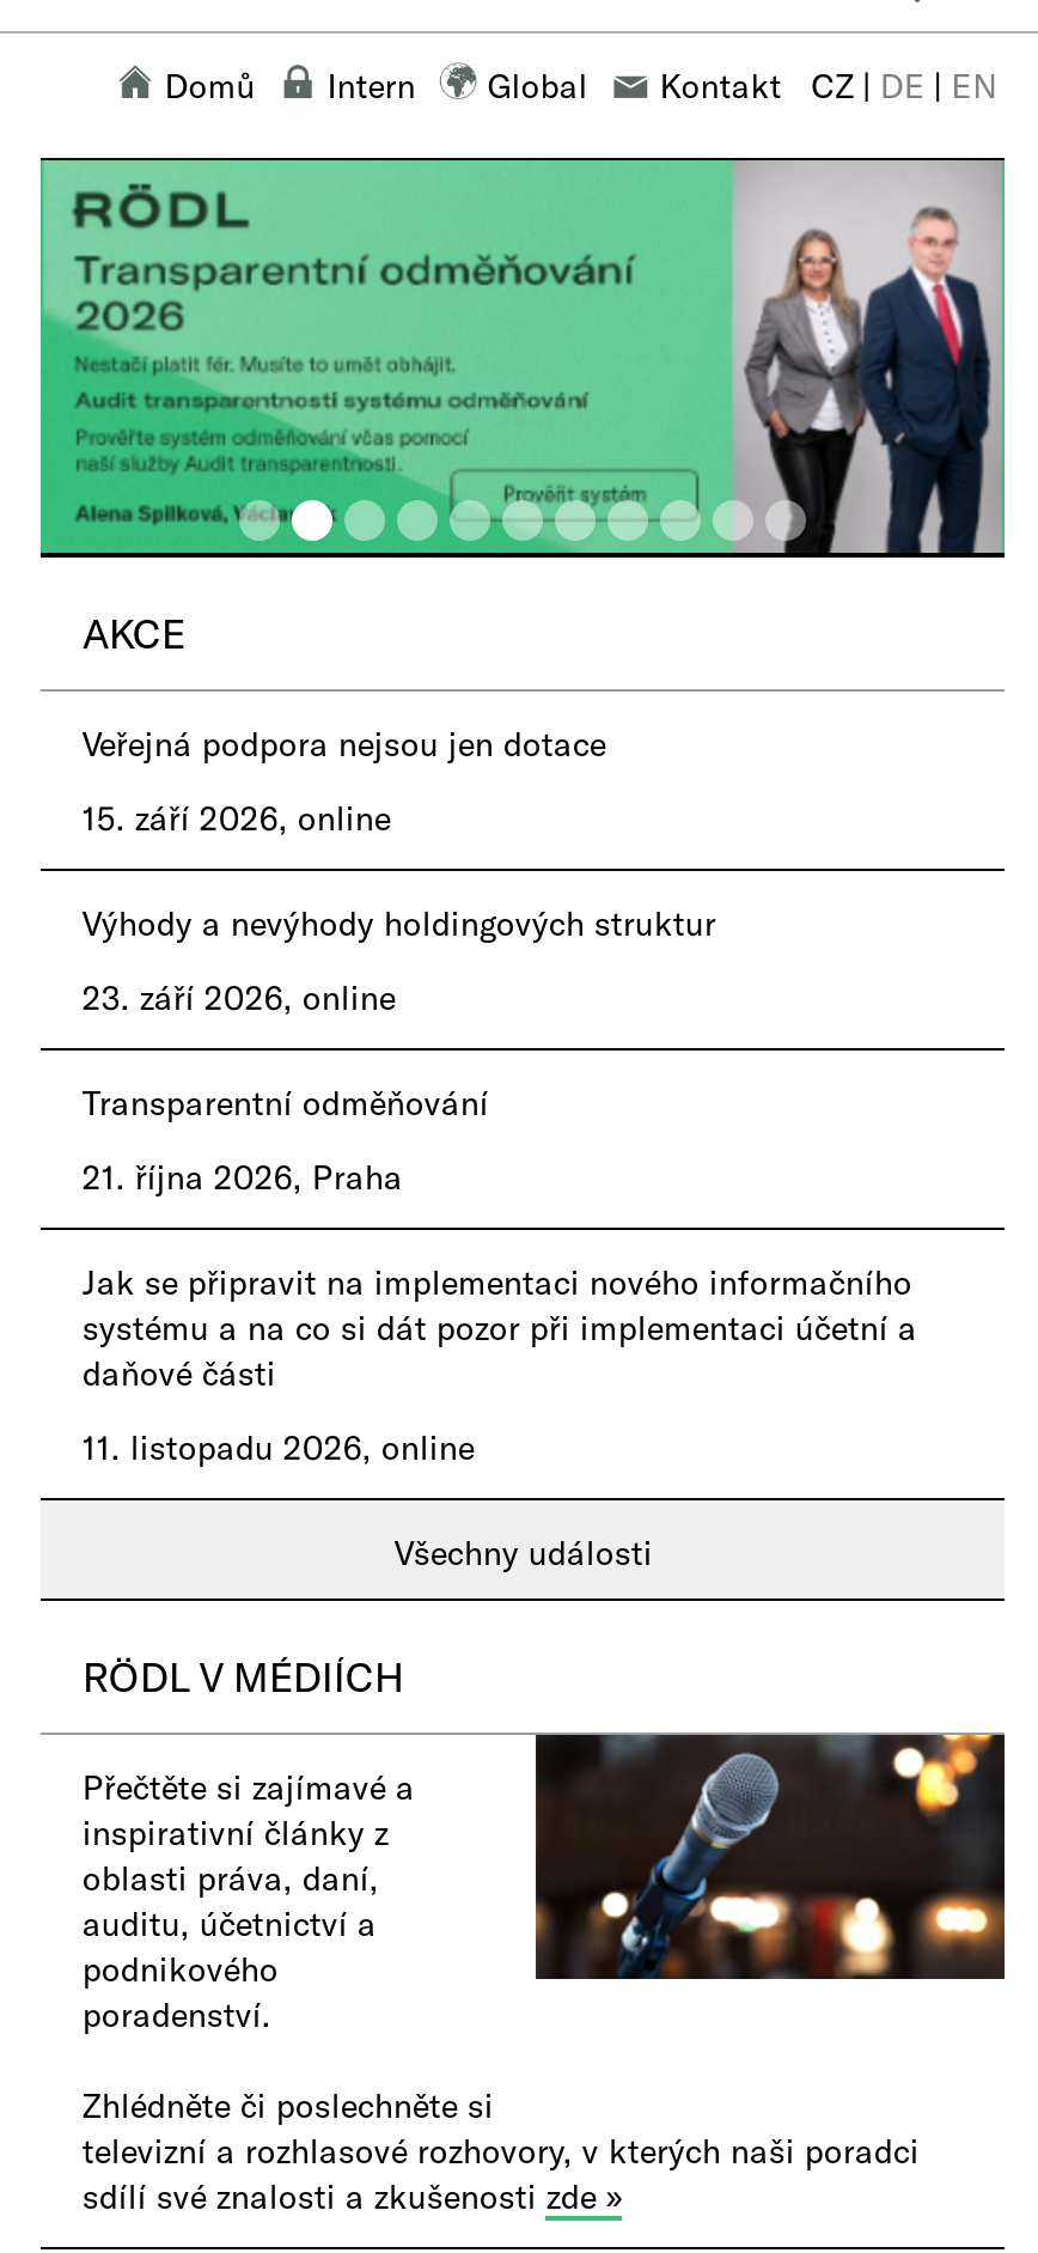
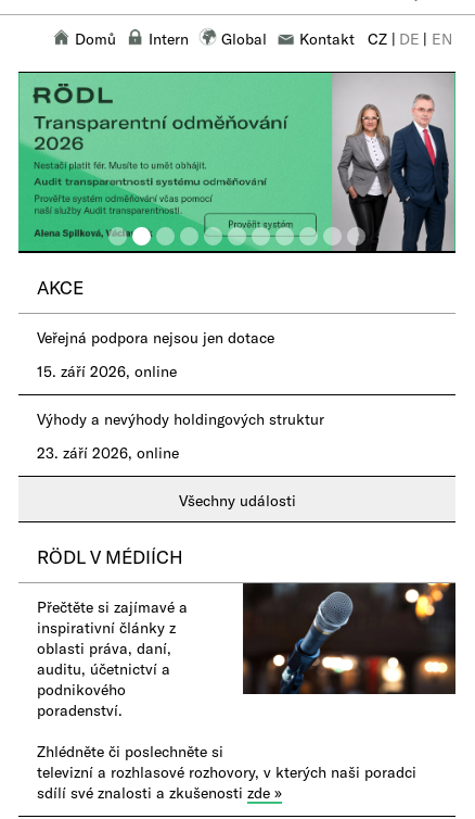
- Transparentní odměňování
- 21. října 2026, Praha
- Jak se připravit na implementaci nového informačního
- systému a na co si dát pozor při implementaci účetní a
- daňové části
- 11. listopadu 2026, online
